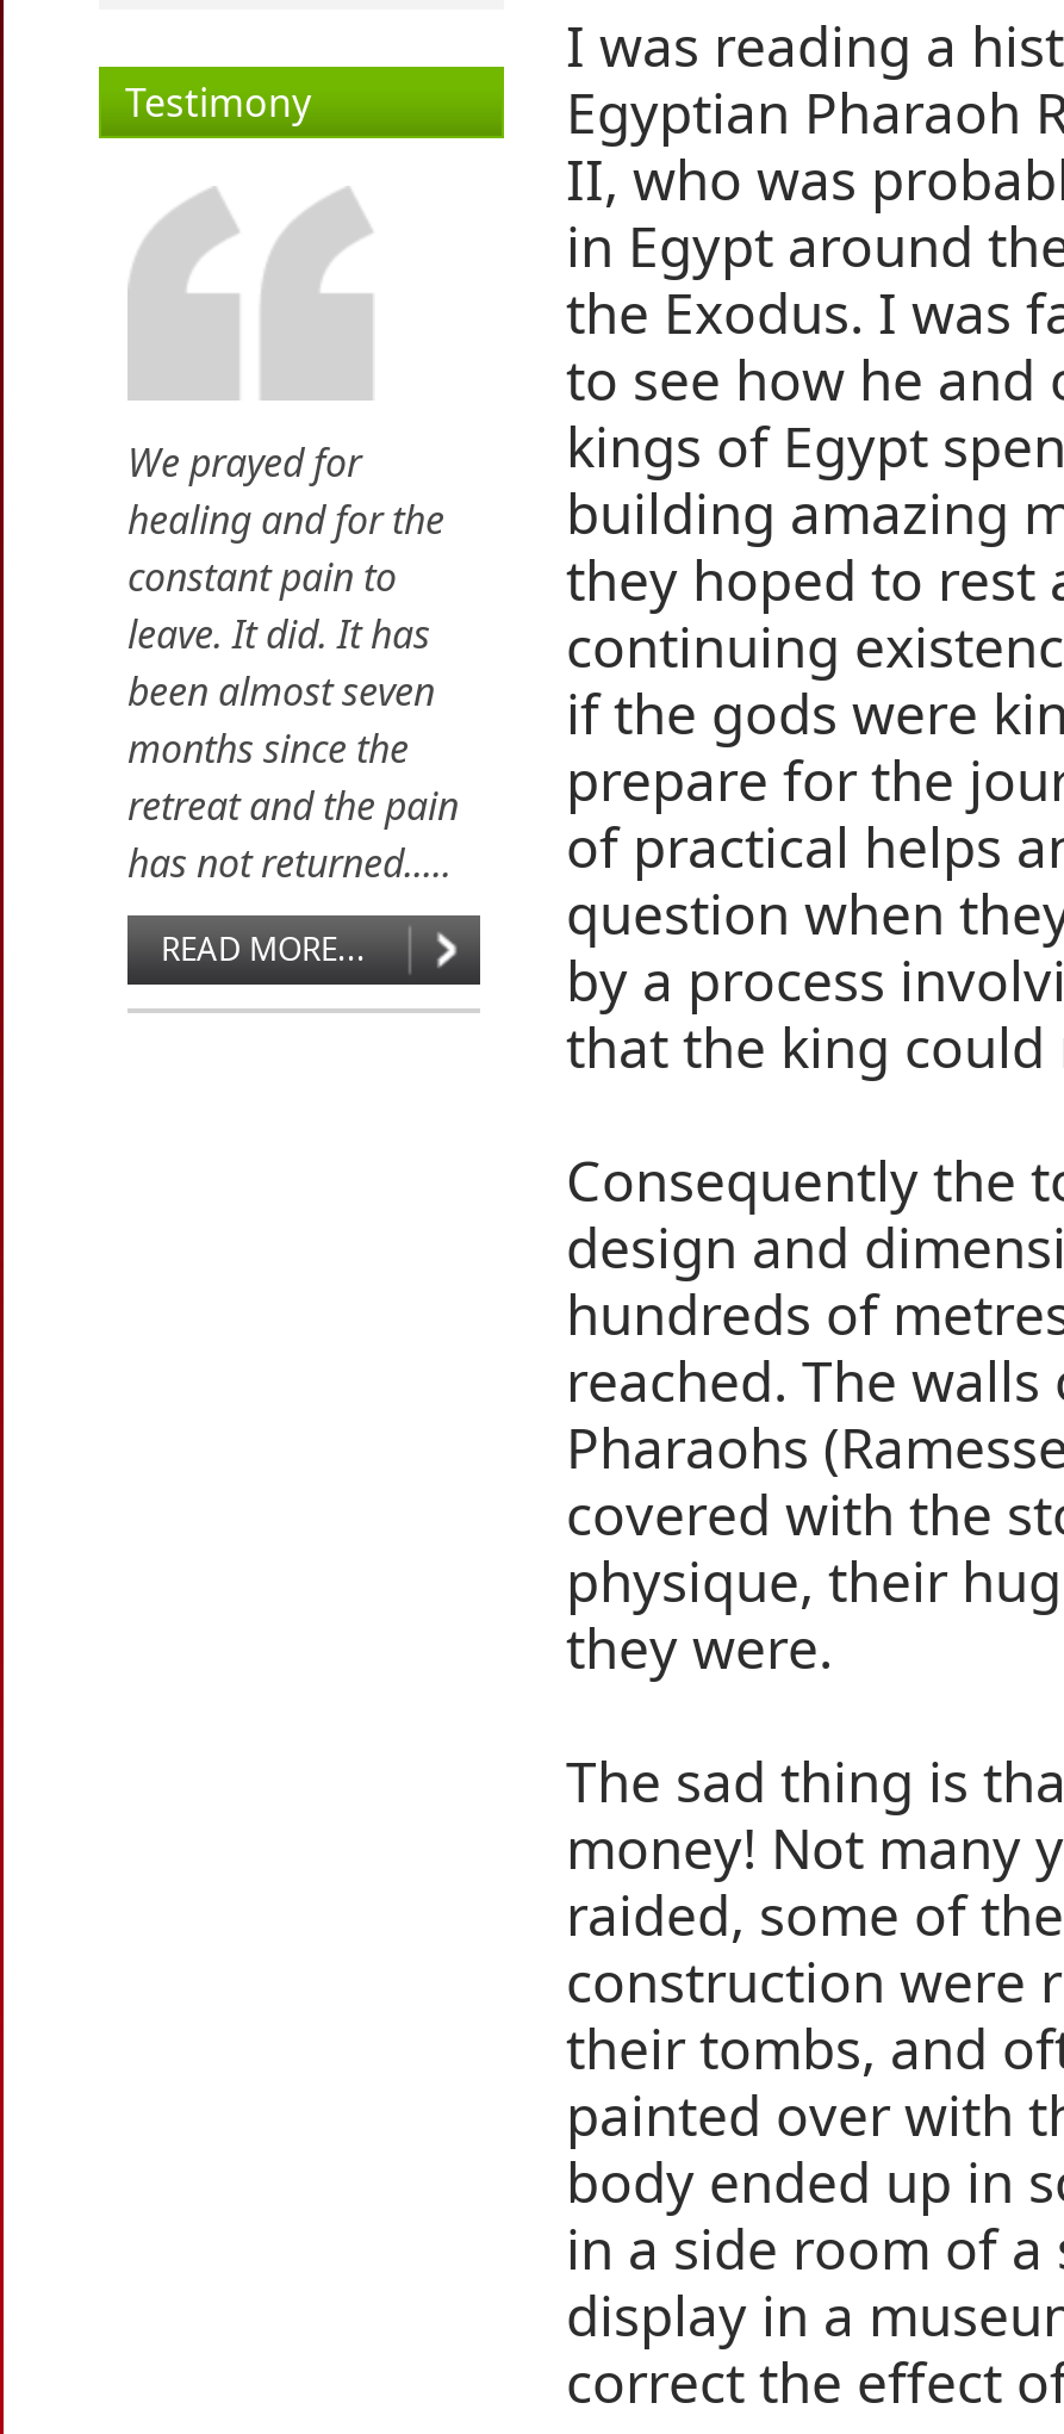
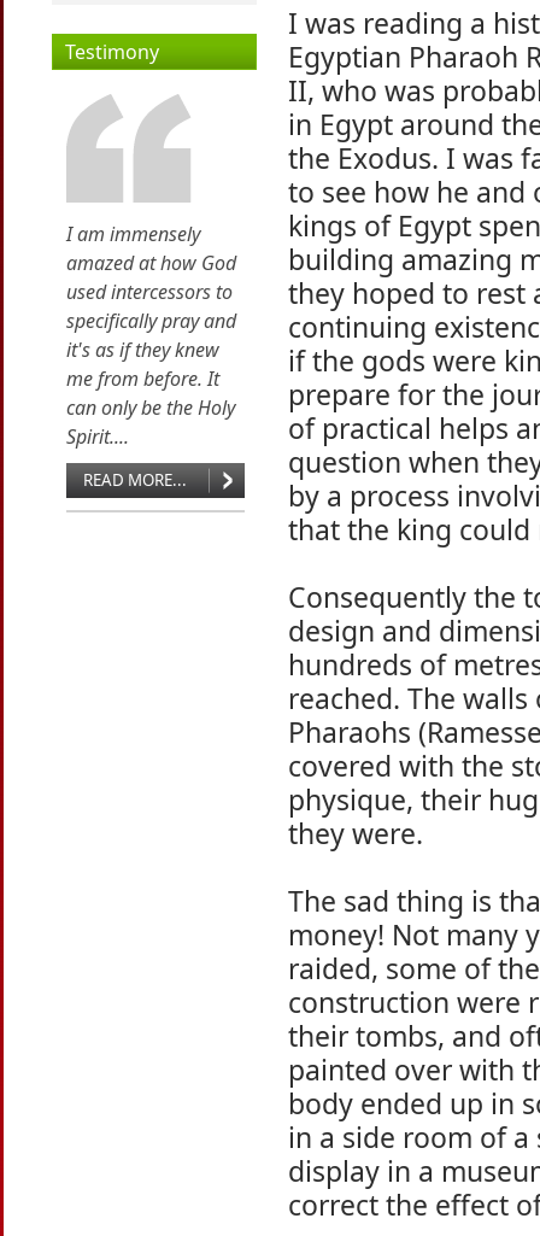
- We prayed for
- healing and for the
- constant pain to
- leave. It did. It has
- been almost seven
- months since the
- retreat and the pain
- has not returned.....
+ I am immensely
+ amazed at how God
+ used intercessors to
+ specifically pray and
+ it's as if they knew
+ me from before. It
+ can only be the Holy
+ Spirit....
